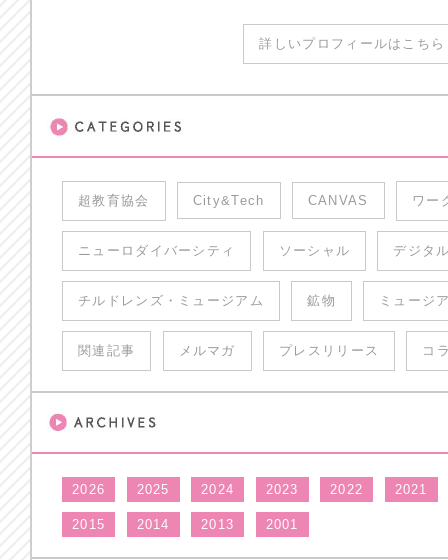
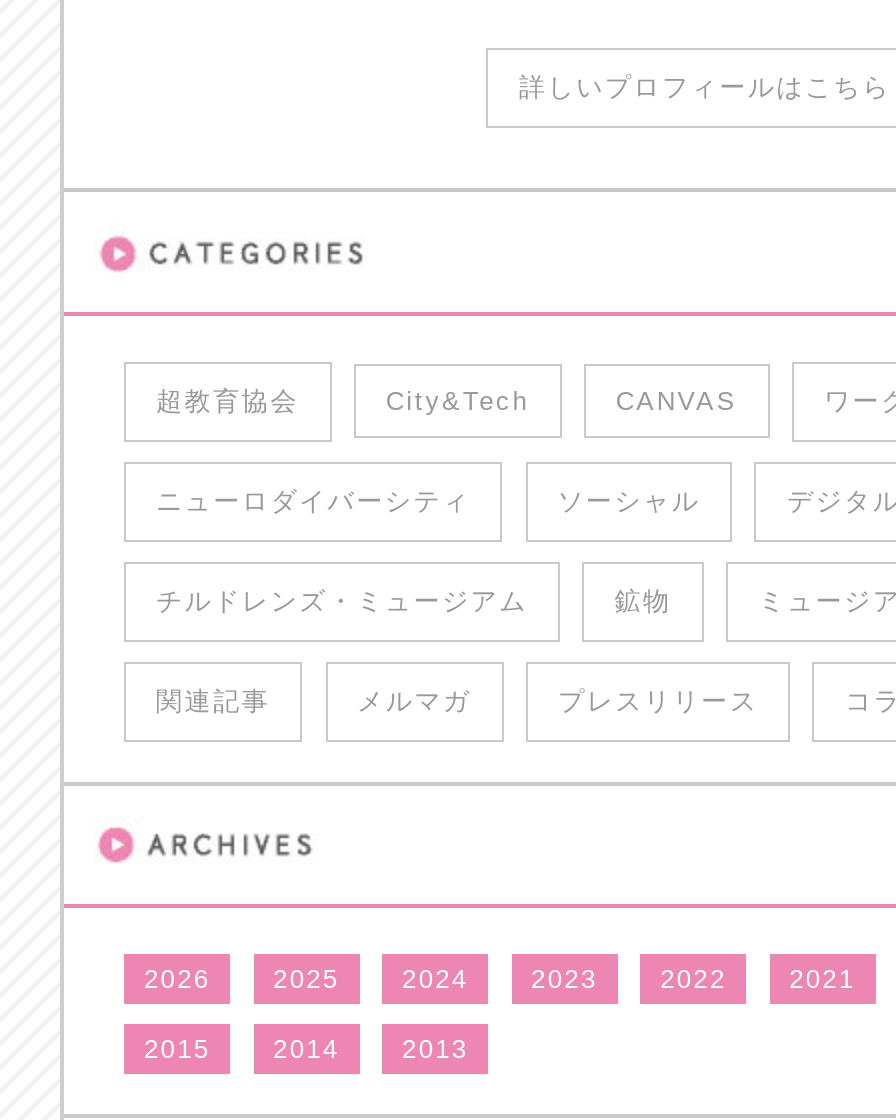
- 2001
